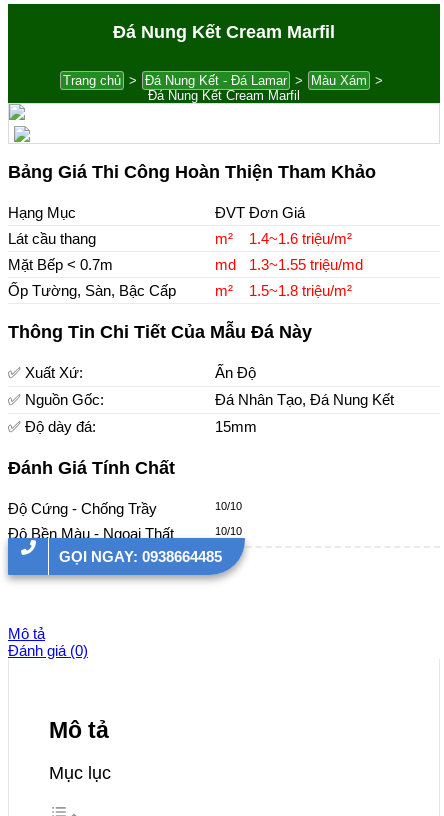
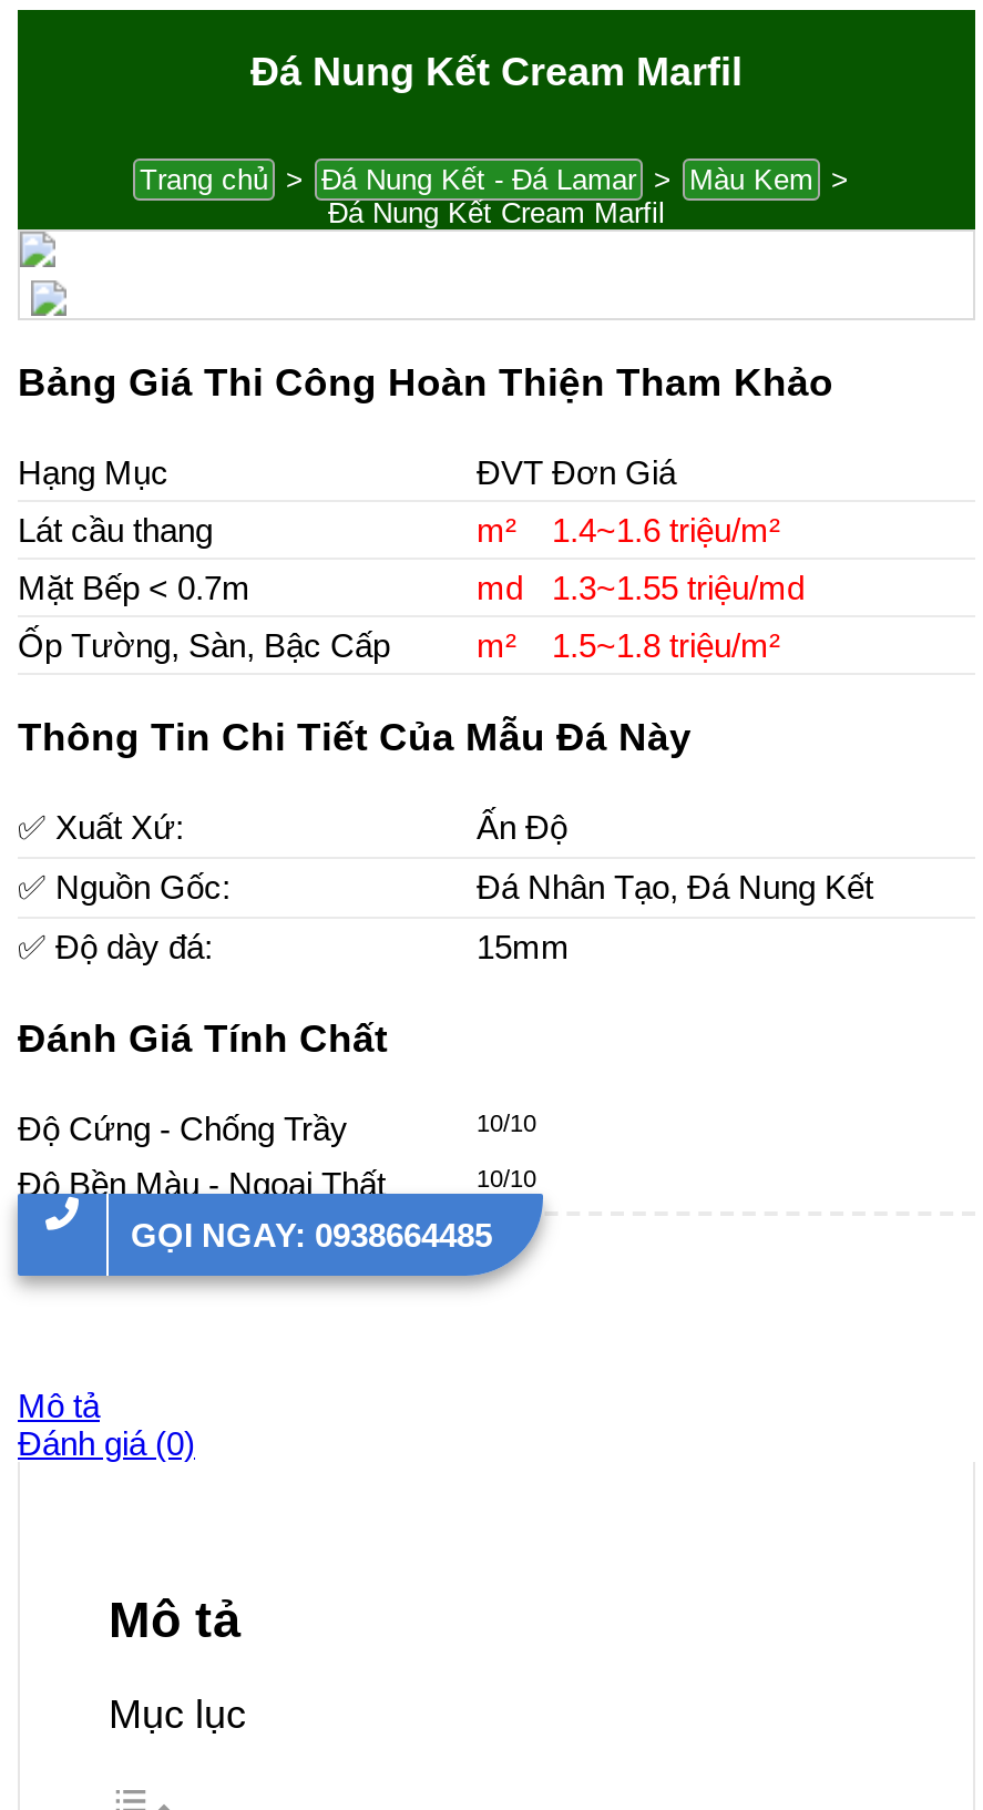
- Trang chủ > Đá Nung Kết - Đá Lamar > Màu Xám >
+ Trang chủ > Đá Nung Kết - Đá Lamar > Màu Kem >
